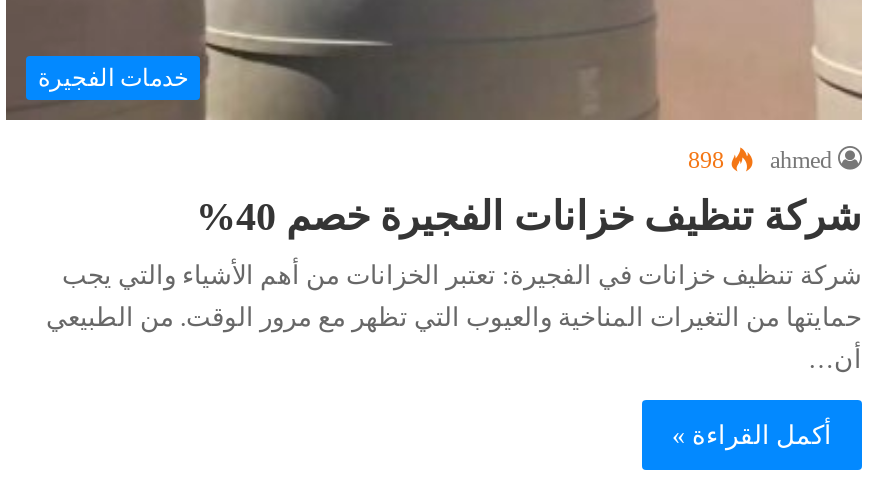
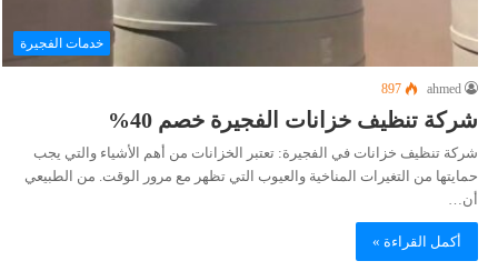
- 898 ahmed
+ 897 ahmed
